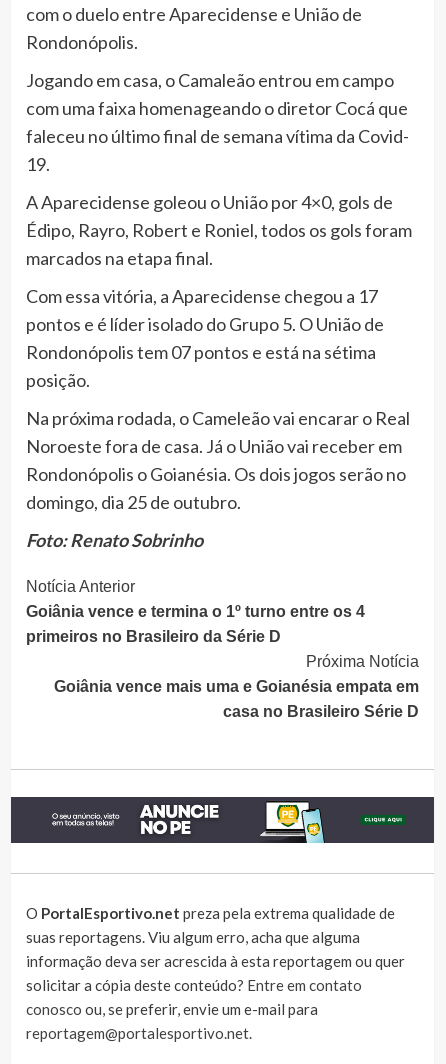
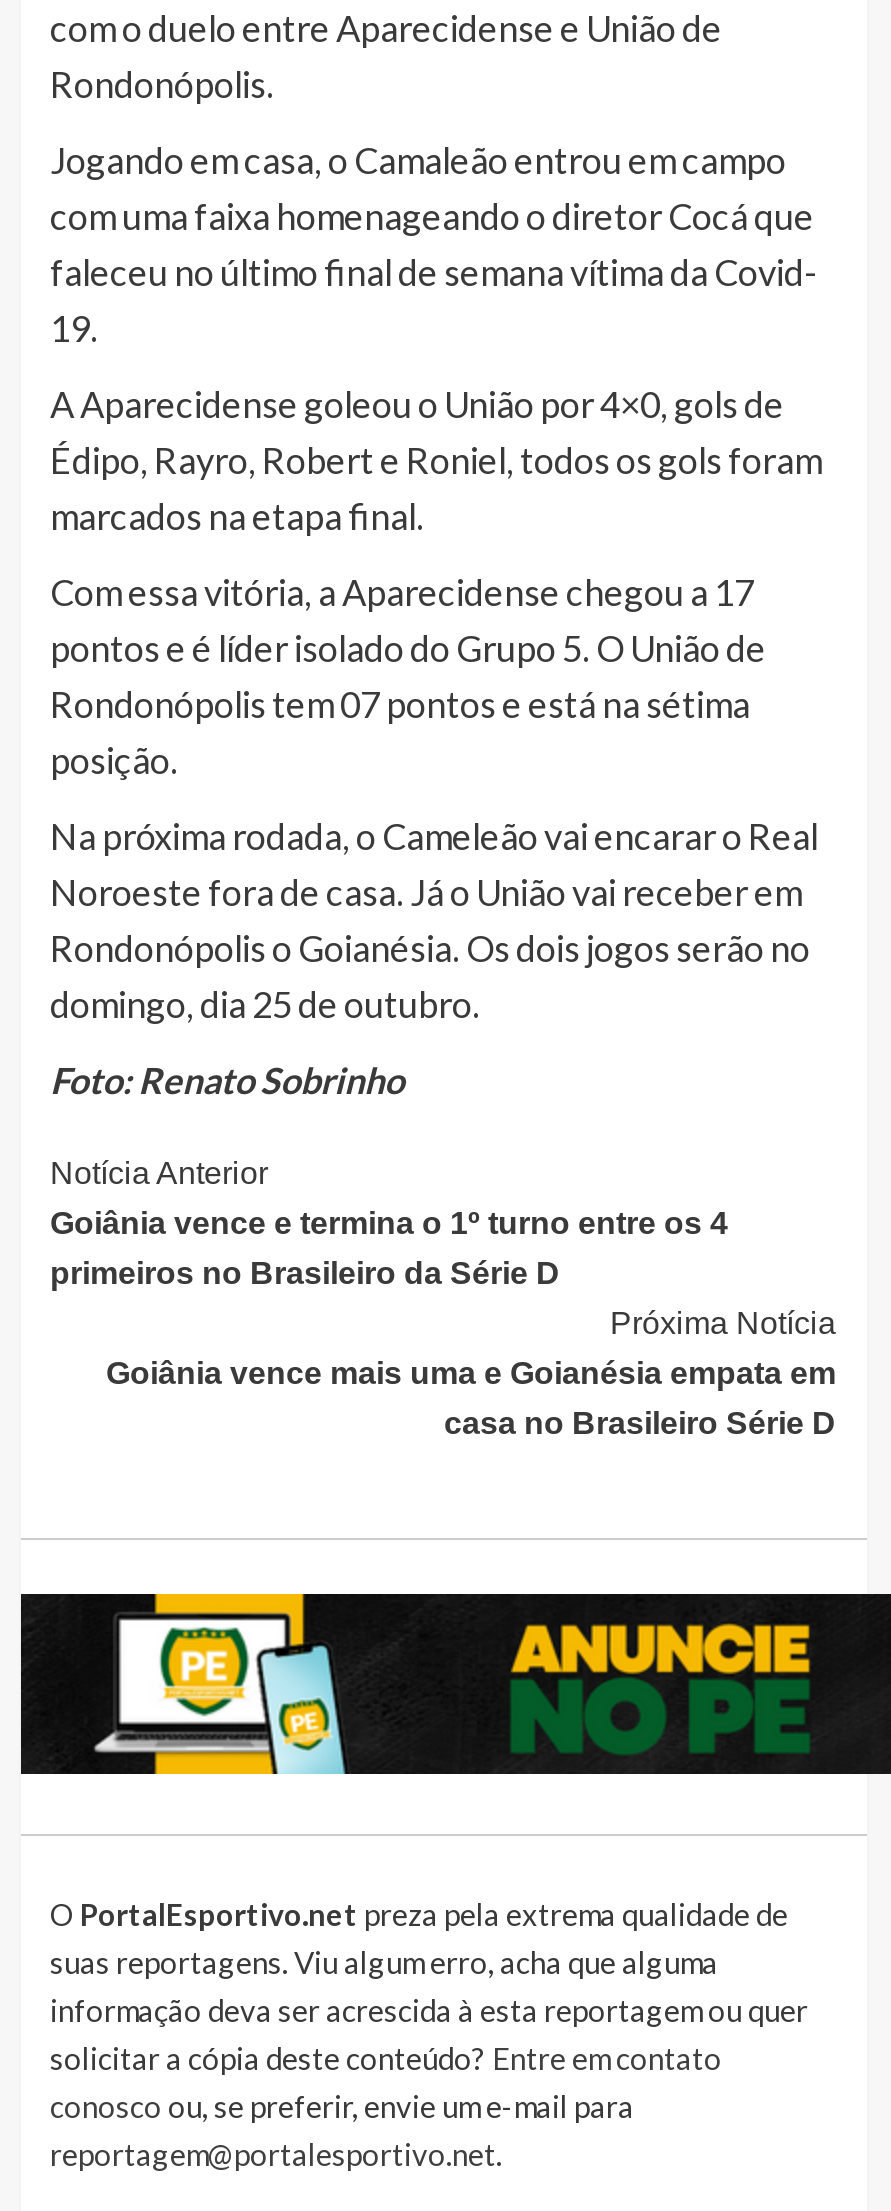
- [image]
+ [image]
